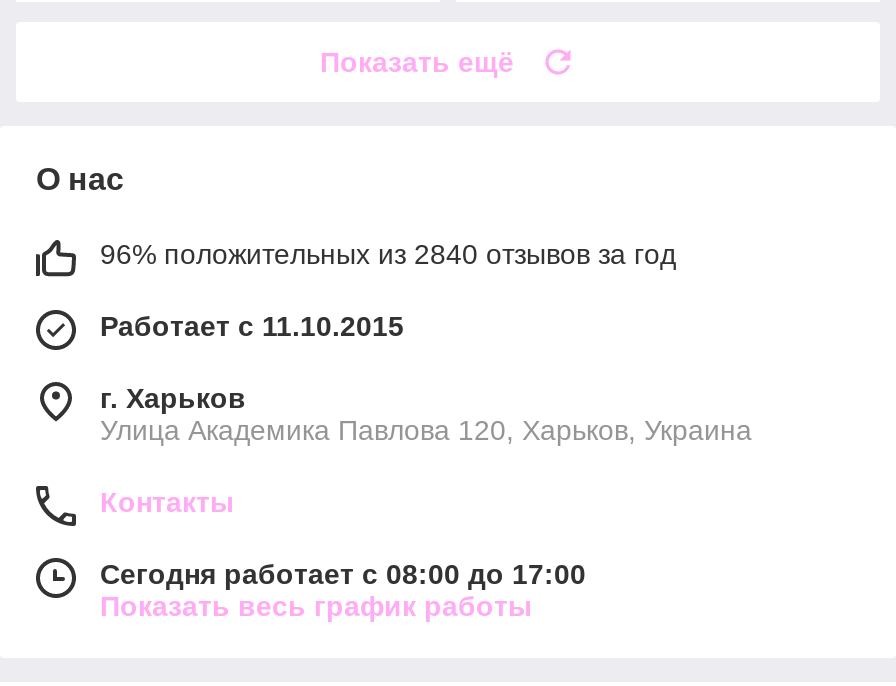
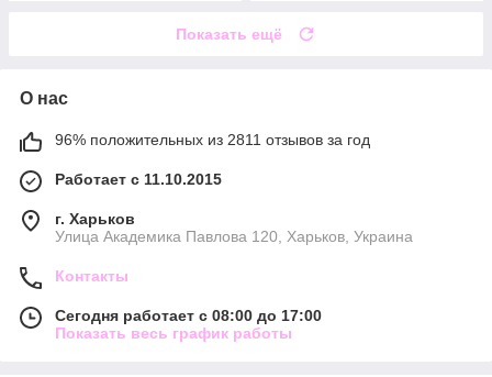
- 96% положительных из 2840 отзывов за год
+ 96% положительных из 2811 отзывов за год
